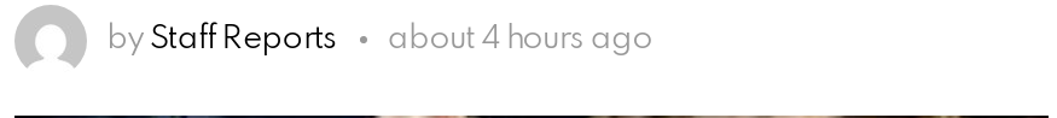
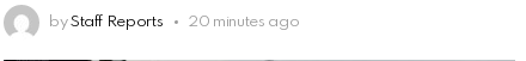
- about 4 hours ago
+ 20 minutes ago
